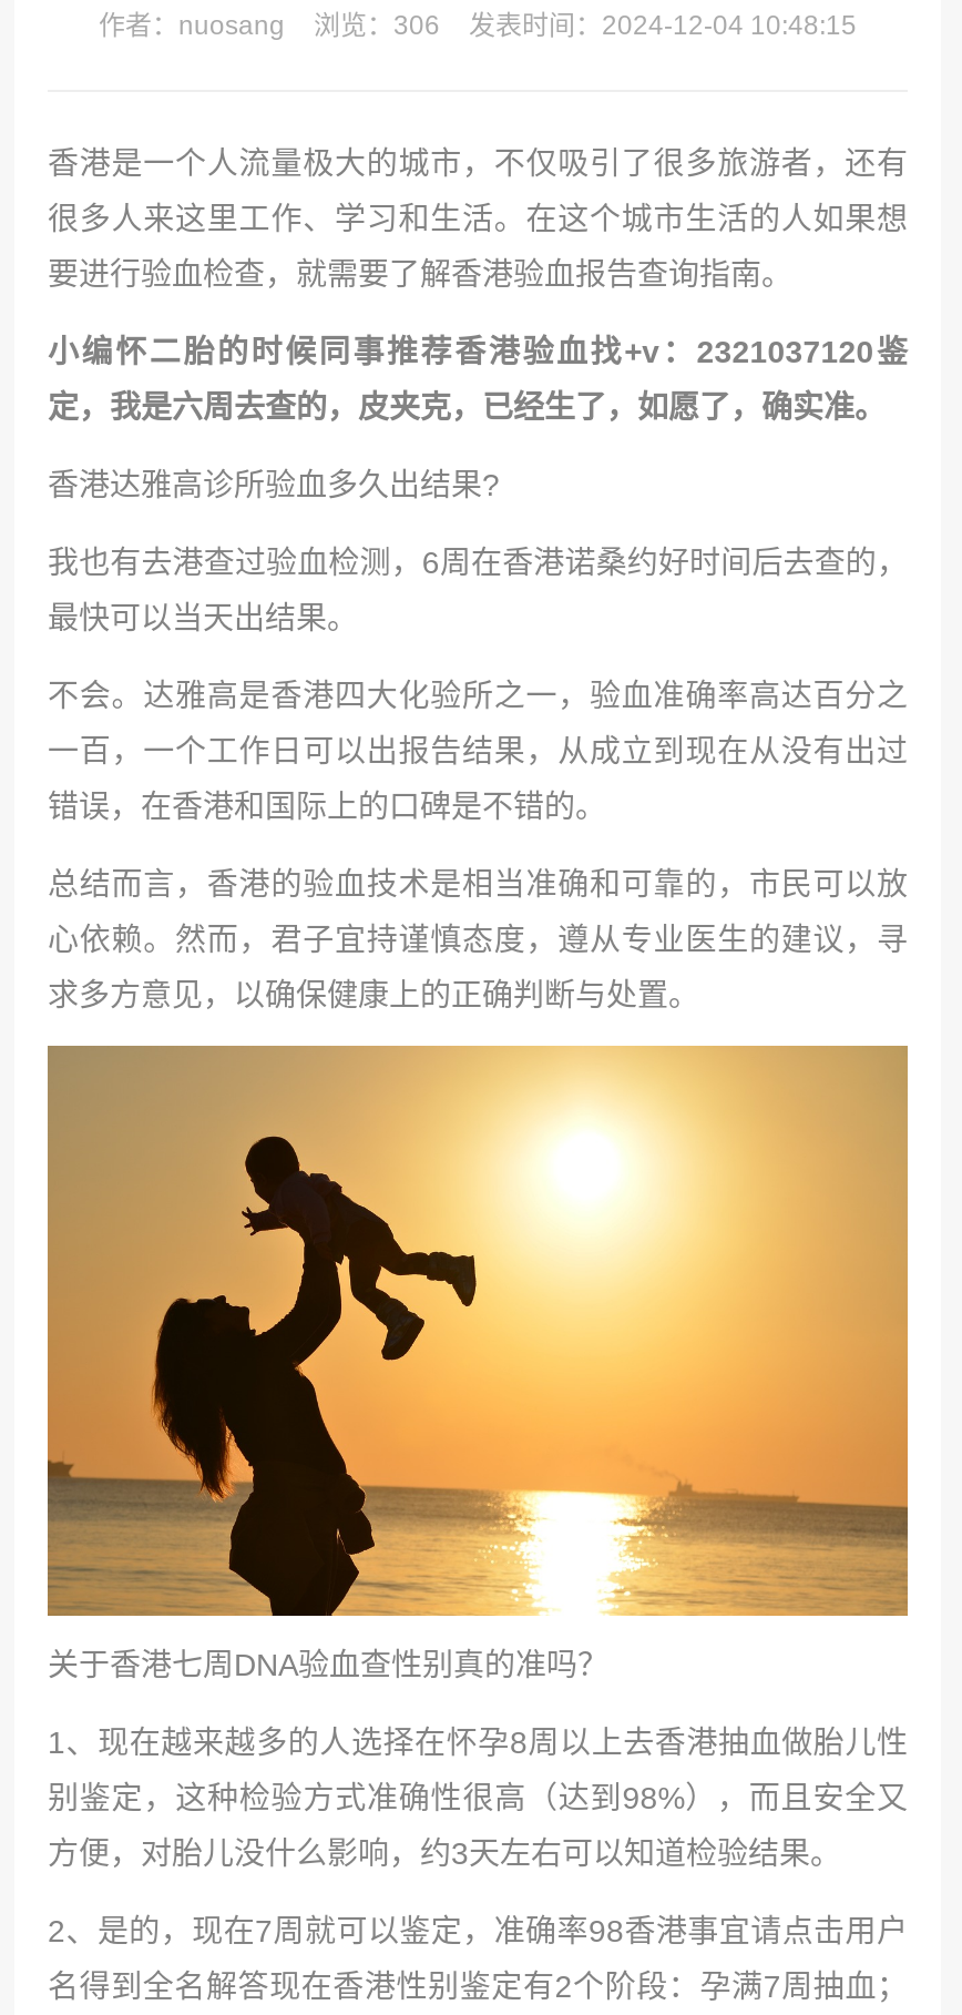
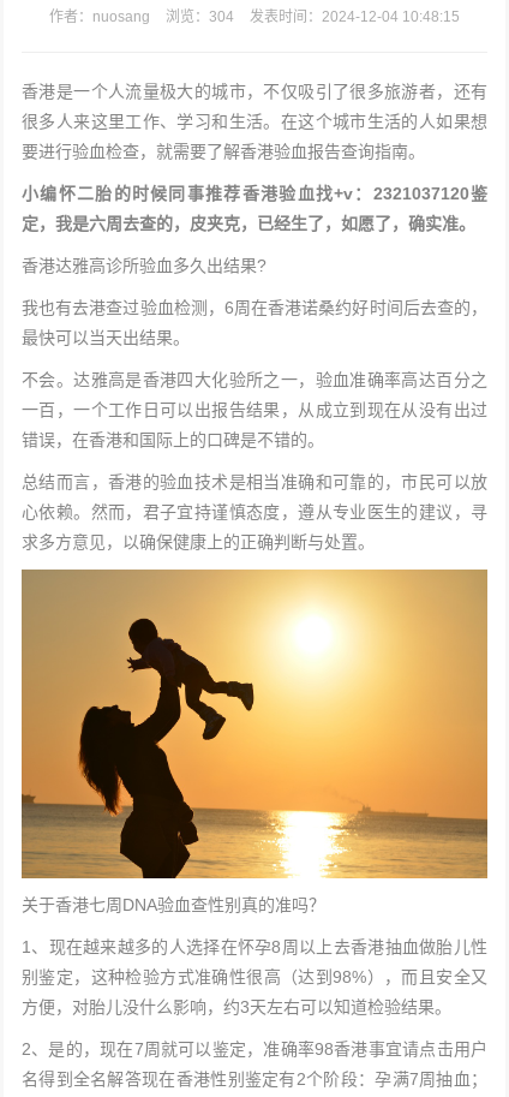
- 作者：nuosang 浏览：306 发表时间：2024-12-04 10:48:15
+ 作者：nuosang 浏览：304 发表时间：2024-12-04 10:48:15
